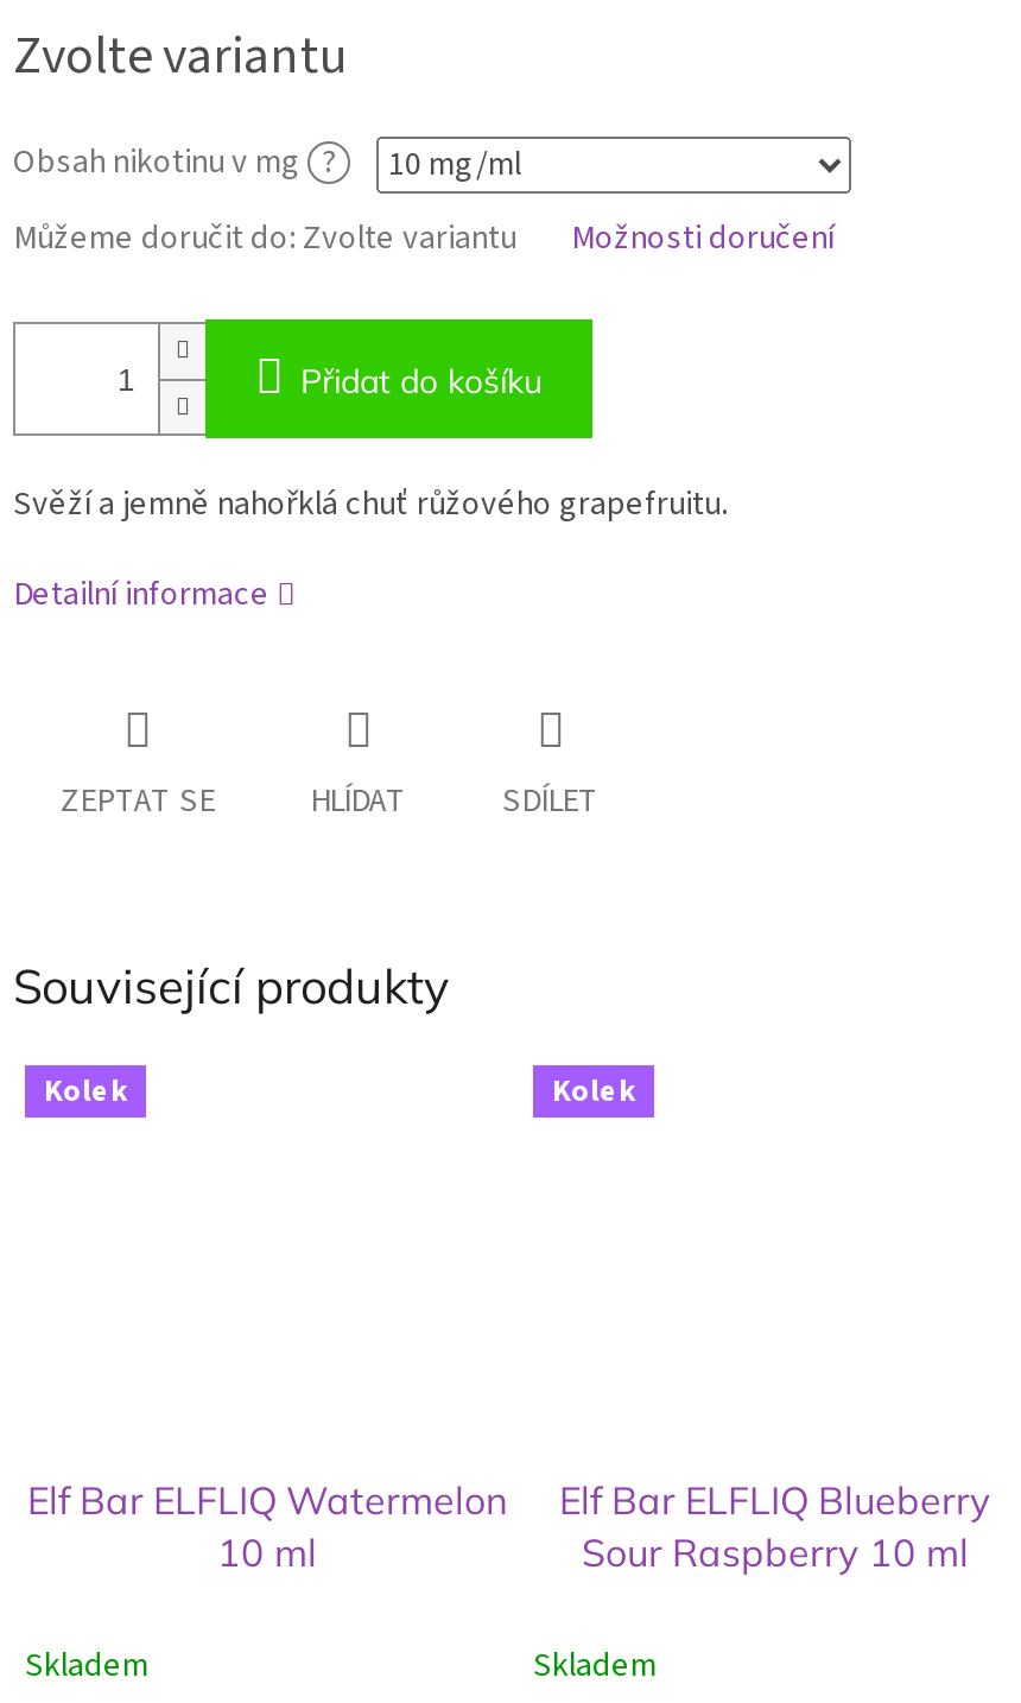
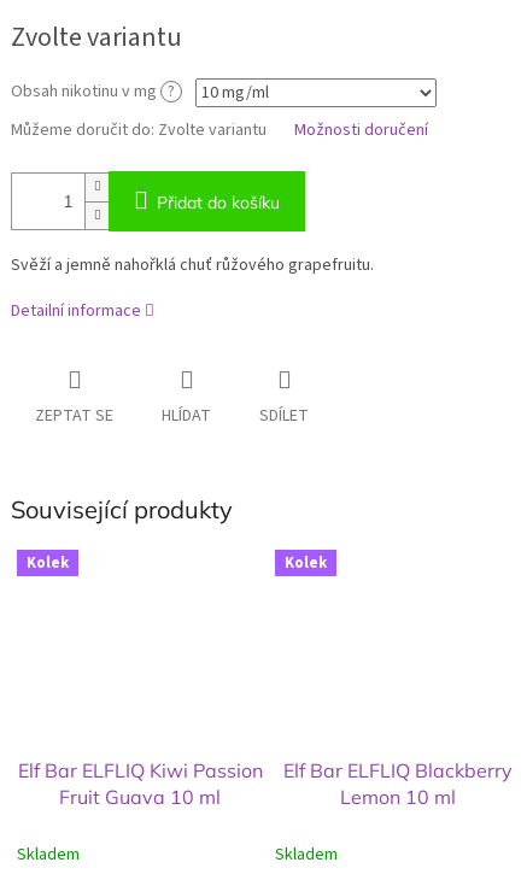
- Elf Bar ELFLIQ Watermelon
- 10 ml
+ Elf Bar ELFLIQ Kiwi Passion
+ Fruit Guava 10 ml

- Elf Bar ELFLIQ Blueberry
- Sour Raspberry 10 ml
+ Elf Bar ELFLIQ Blackberry
+ Lemon 10 ml
